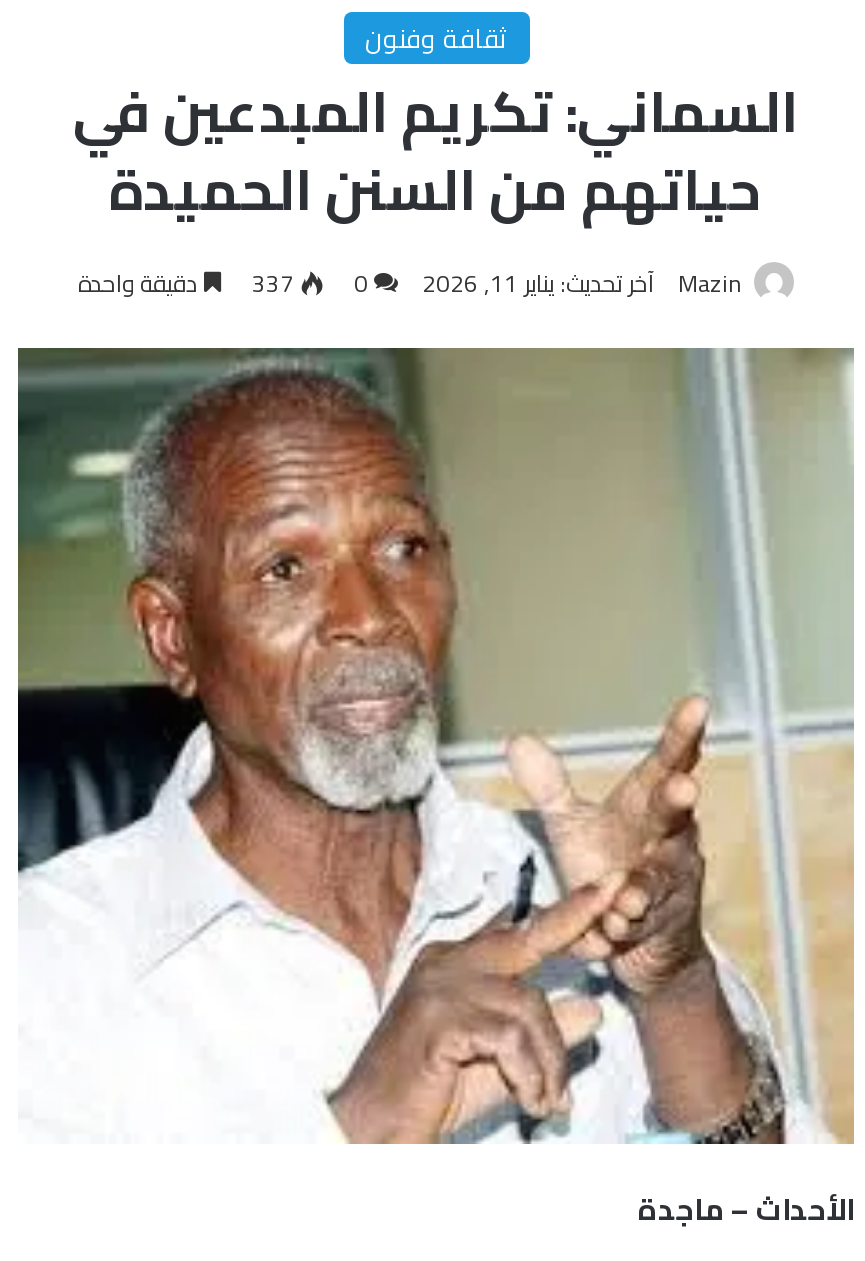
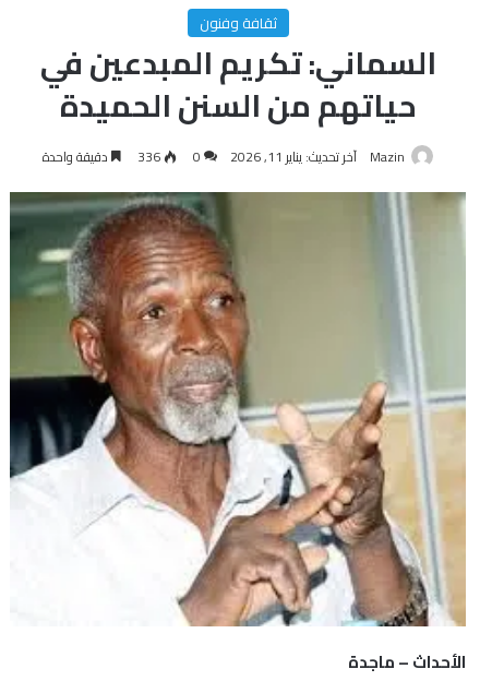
- 0 337 دقيقة واحدة
+ 0 336 دقيقة واحدة
